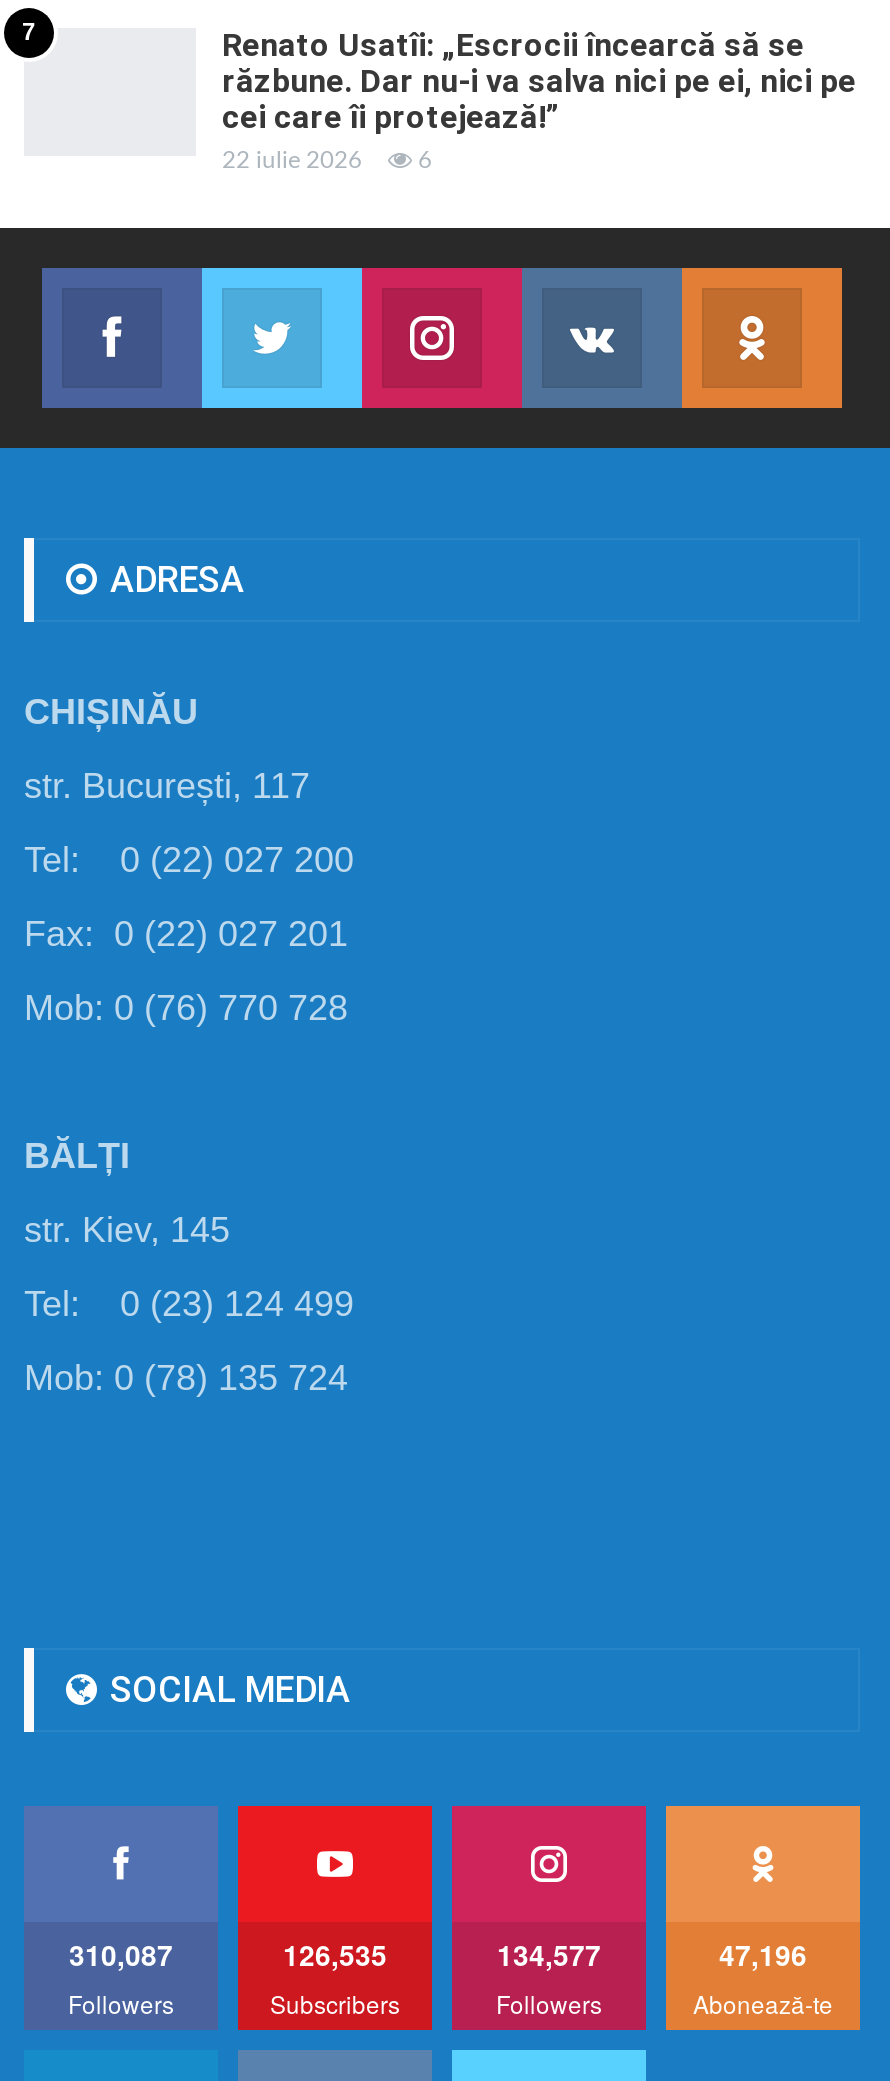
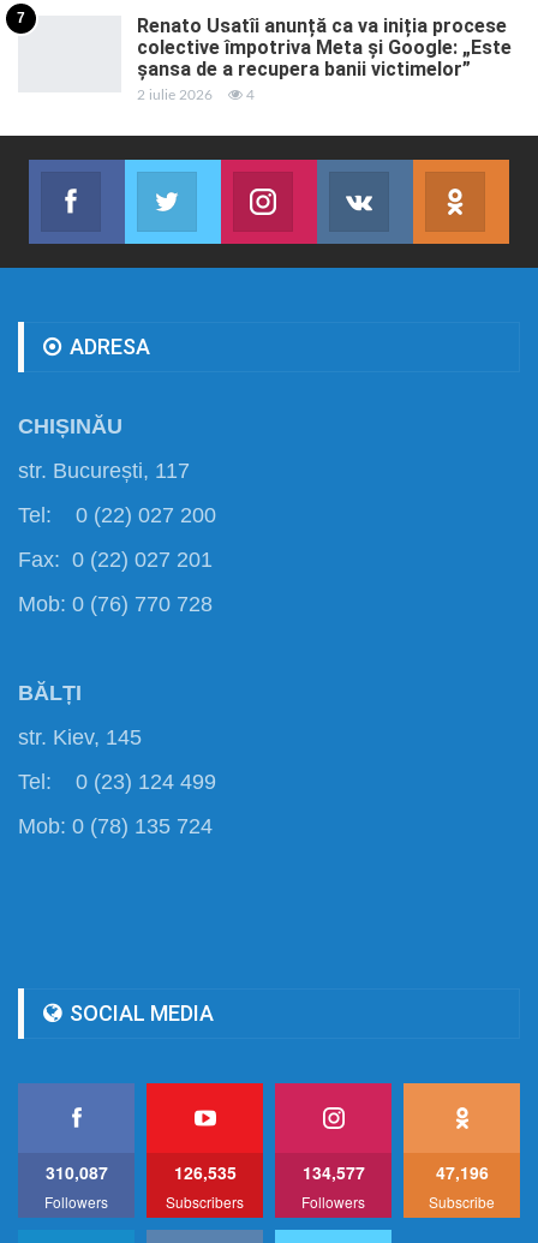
- Renato Usatîi: „Escrocii încearcă să se
- răzbune. Dar nu-i va salva nici pe ei, nici pe
- cei care îi protejează!”
- 22 iulie 2026
- 6
+ Renato Usatîi anunță ca va iniția procese
+ colective împotriva Meta și Google: „Este
+ șansa de a recupera banii victimelor”
+ 2 iulie 2026
+ 4

- Abonează-te
+ Subscribe
